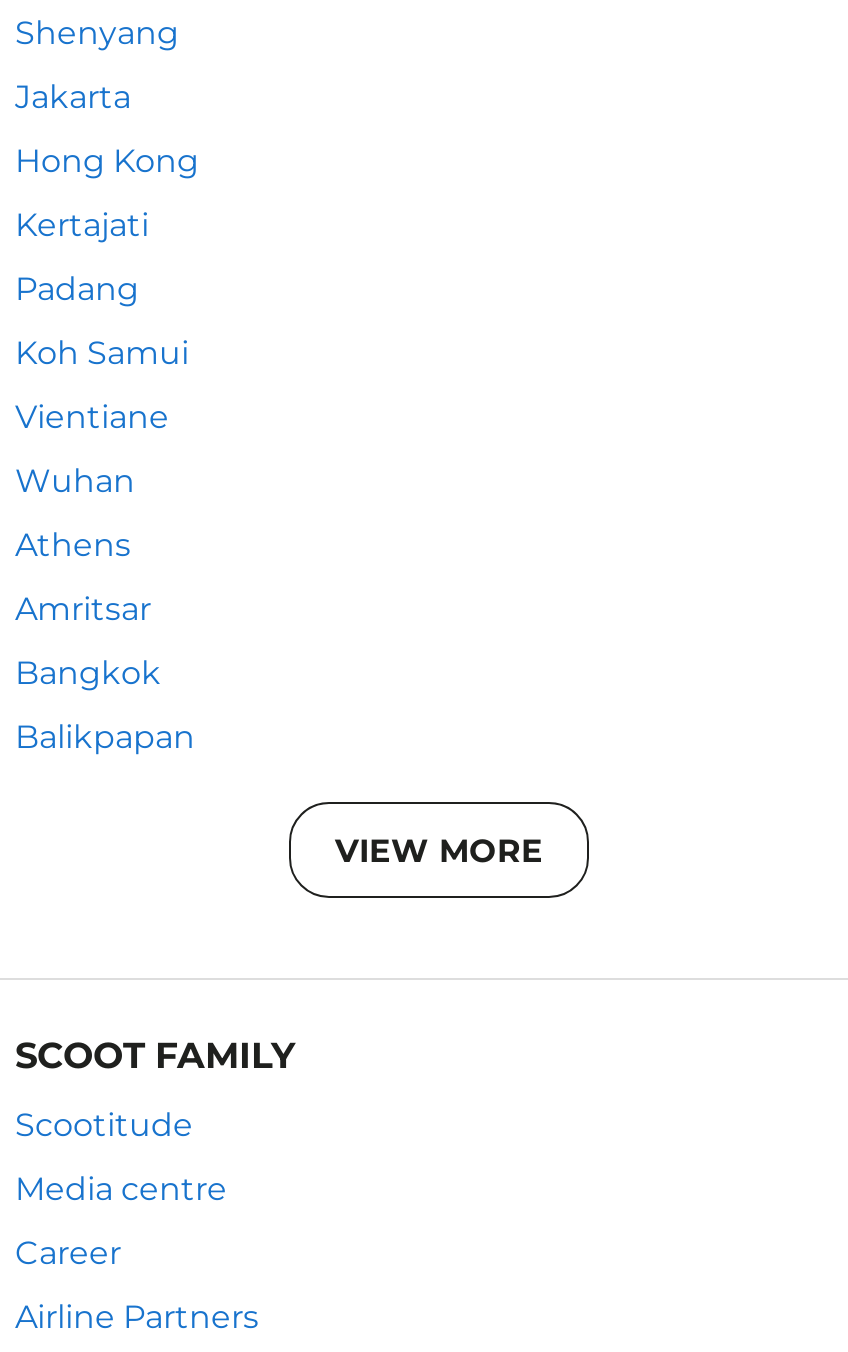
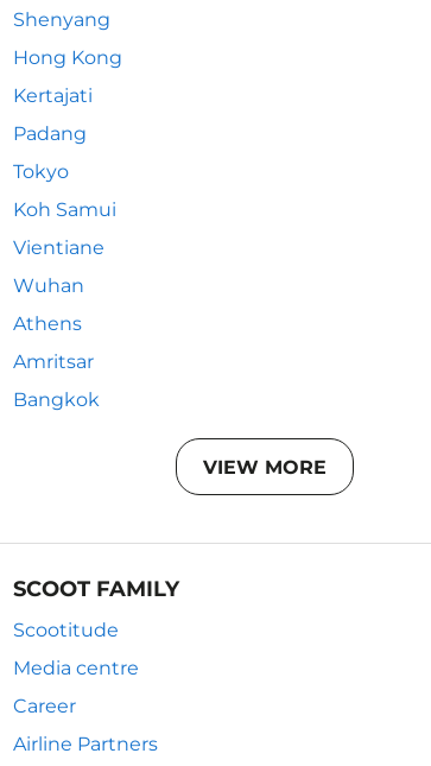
- Jakarta

+ Tokyo

- Balikpapan
